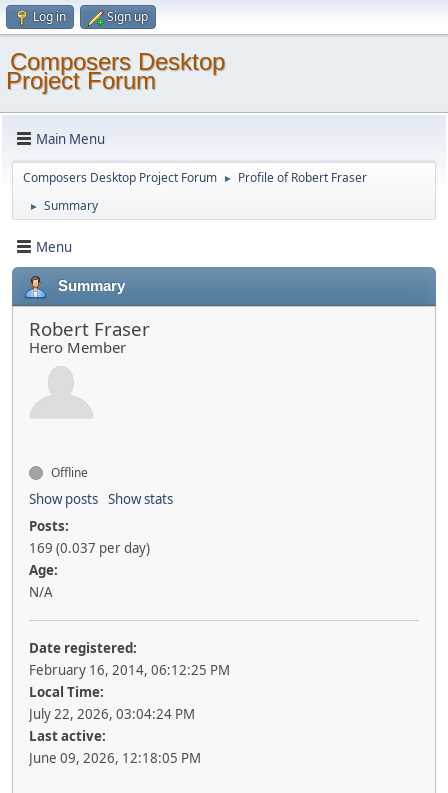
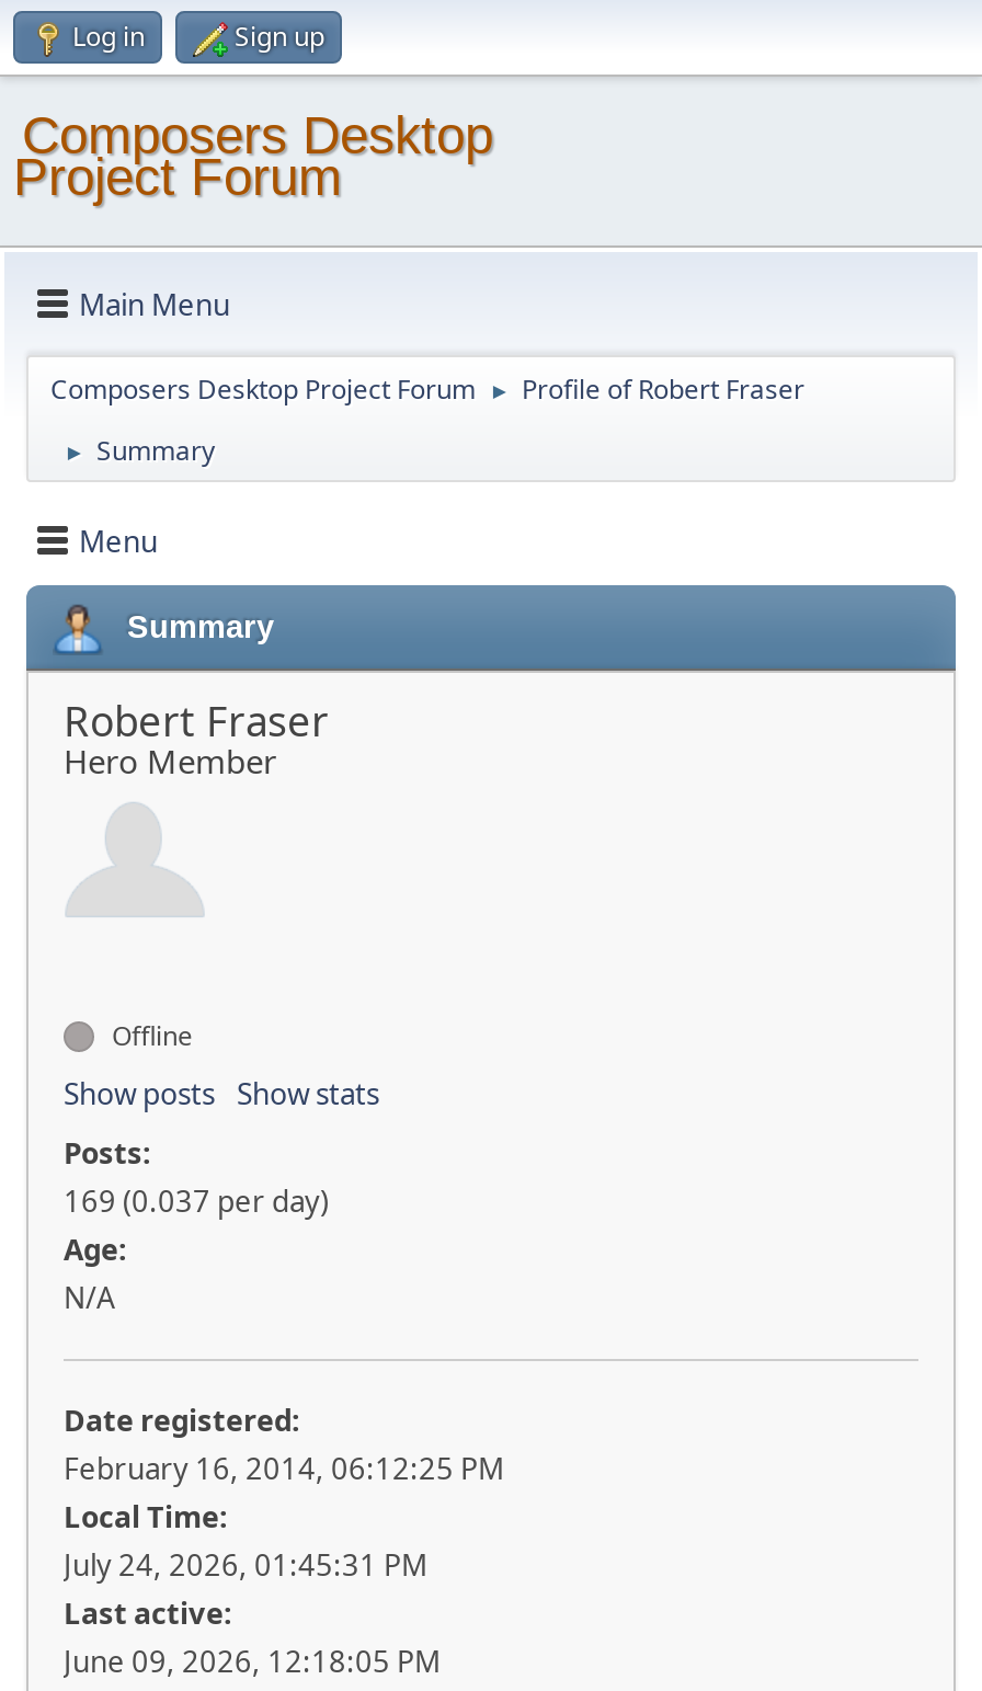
- July 22, 2026, 03:04:24 PM
+ July 24, 2026, 01:45:31 PM
